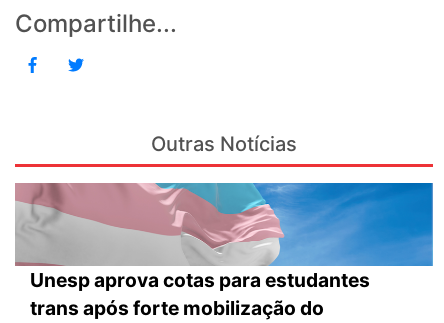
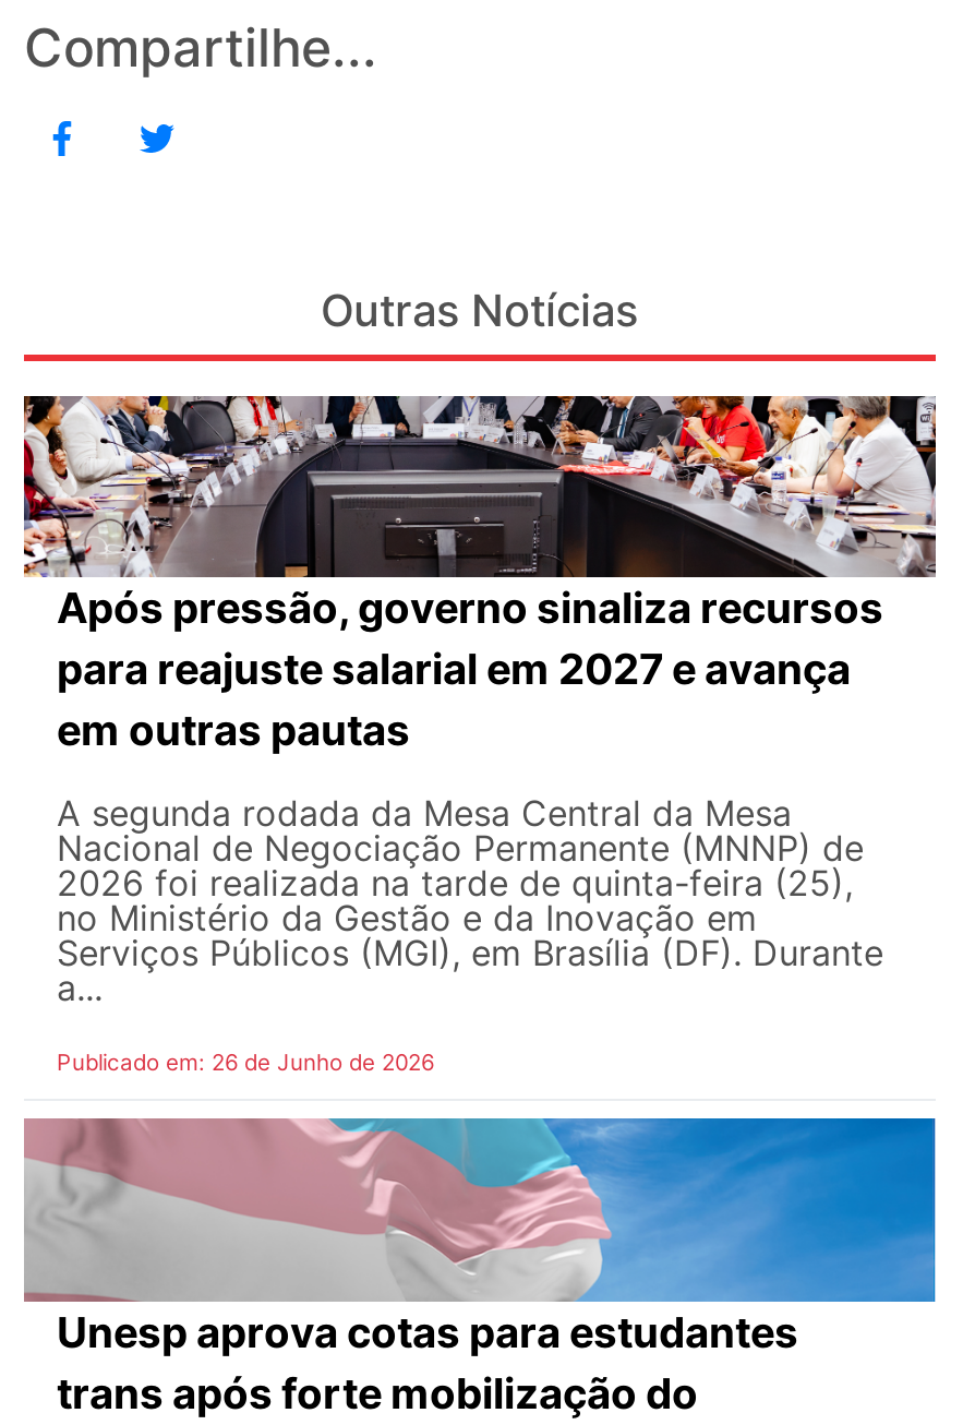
+ [image]
+ Após pressão, governo sinaliza recursos
+ para reajuste salarial em 2027 e avança
+ em outras pautas
+ A segunda rodada da Mesa Central da Mesa
+ Nacional de Negociação Permanente (MNNP) de
+ 2026 foi realizada na tarde de quinta-feira (25),
+ no Ministério da Gestão e da Inovação em
+ Serviços Públicos (MGI), em Brasília (DF). Durante
+ a...
+ Publicado em: 26 de Junho de 2026
